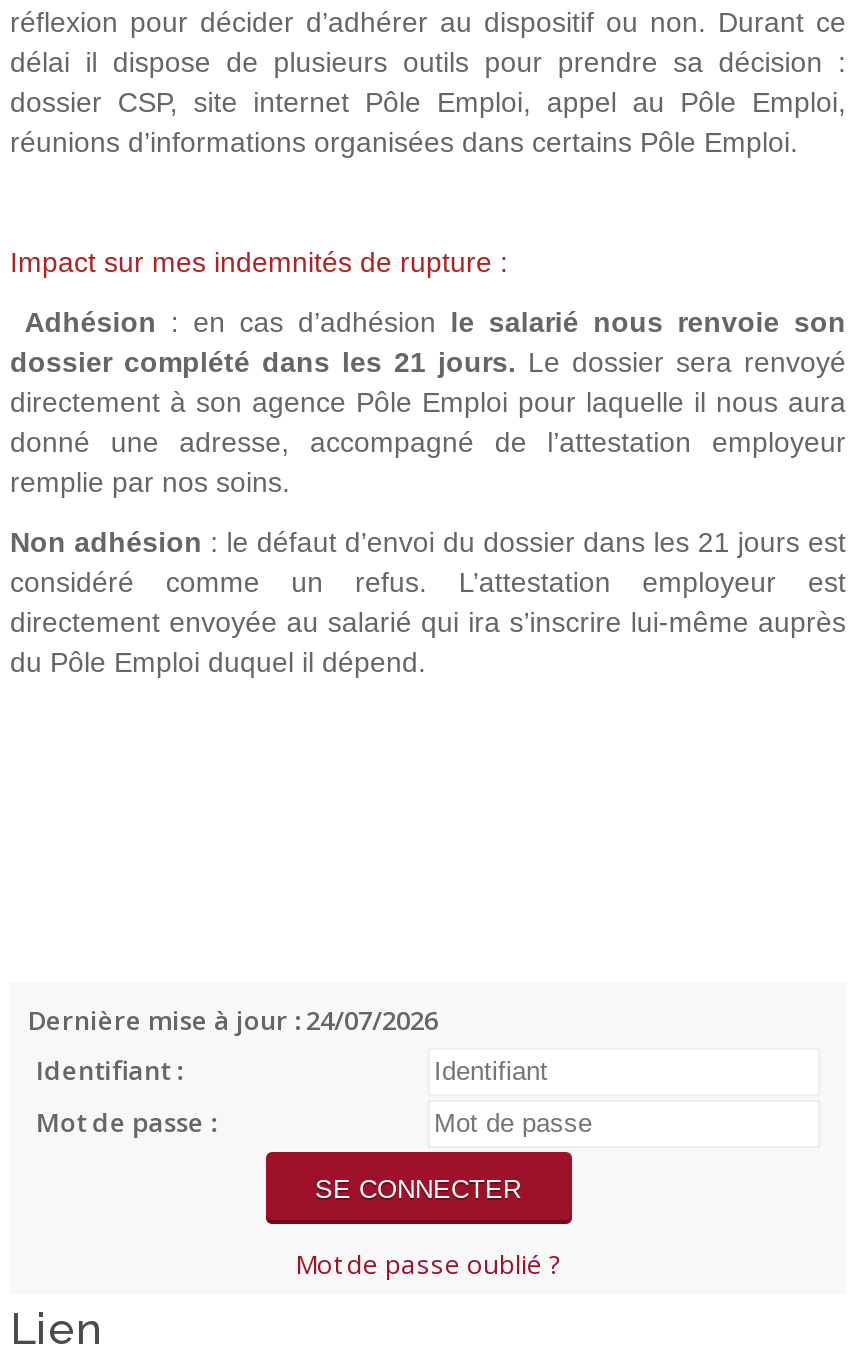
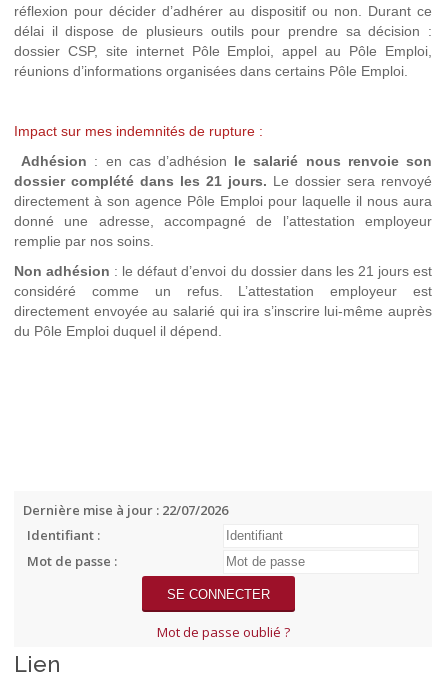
- Dernière mise à jour : 24/07/2026
+ Dernière mise à jour : 22/07/2026
